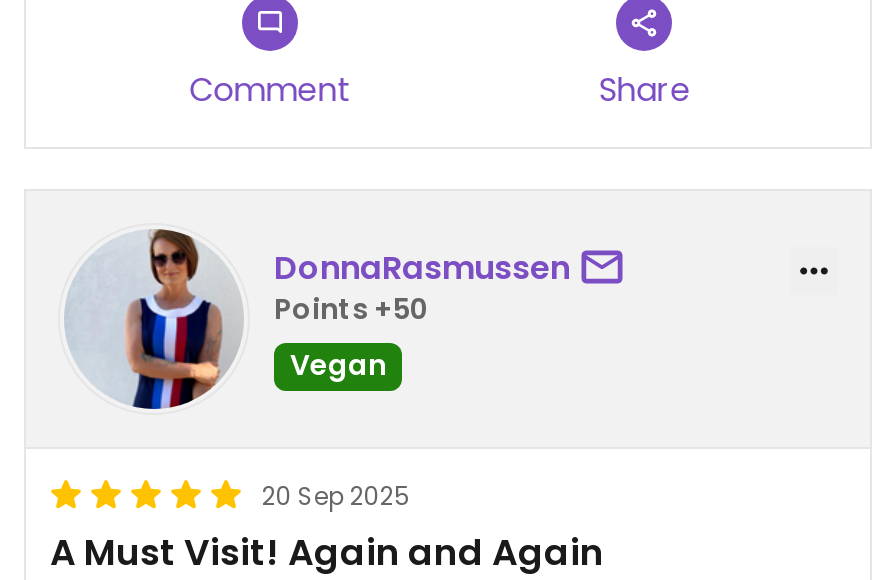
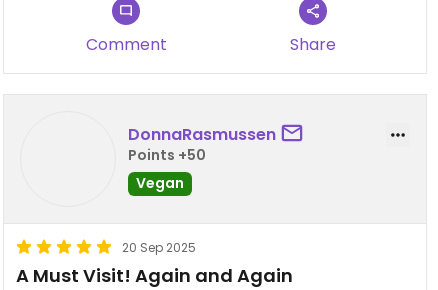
- [image]
